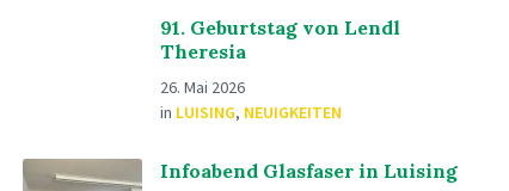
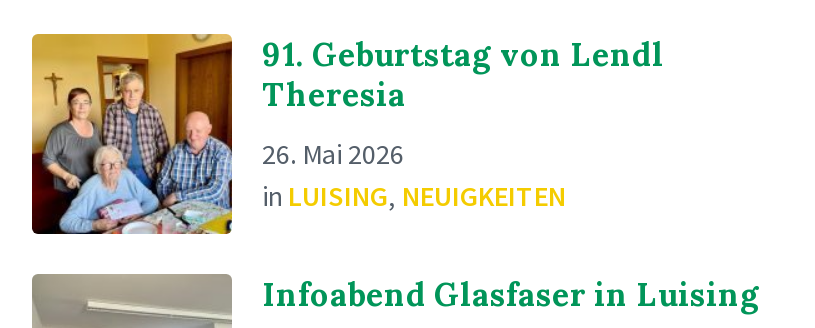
+ [image]
